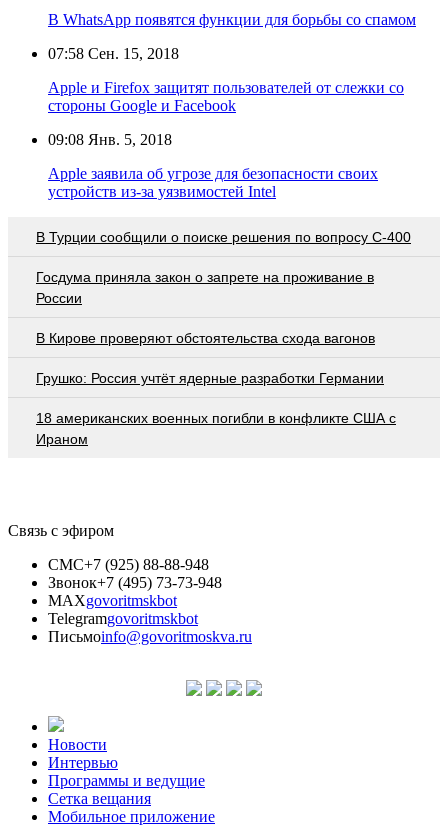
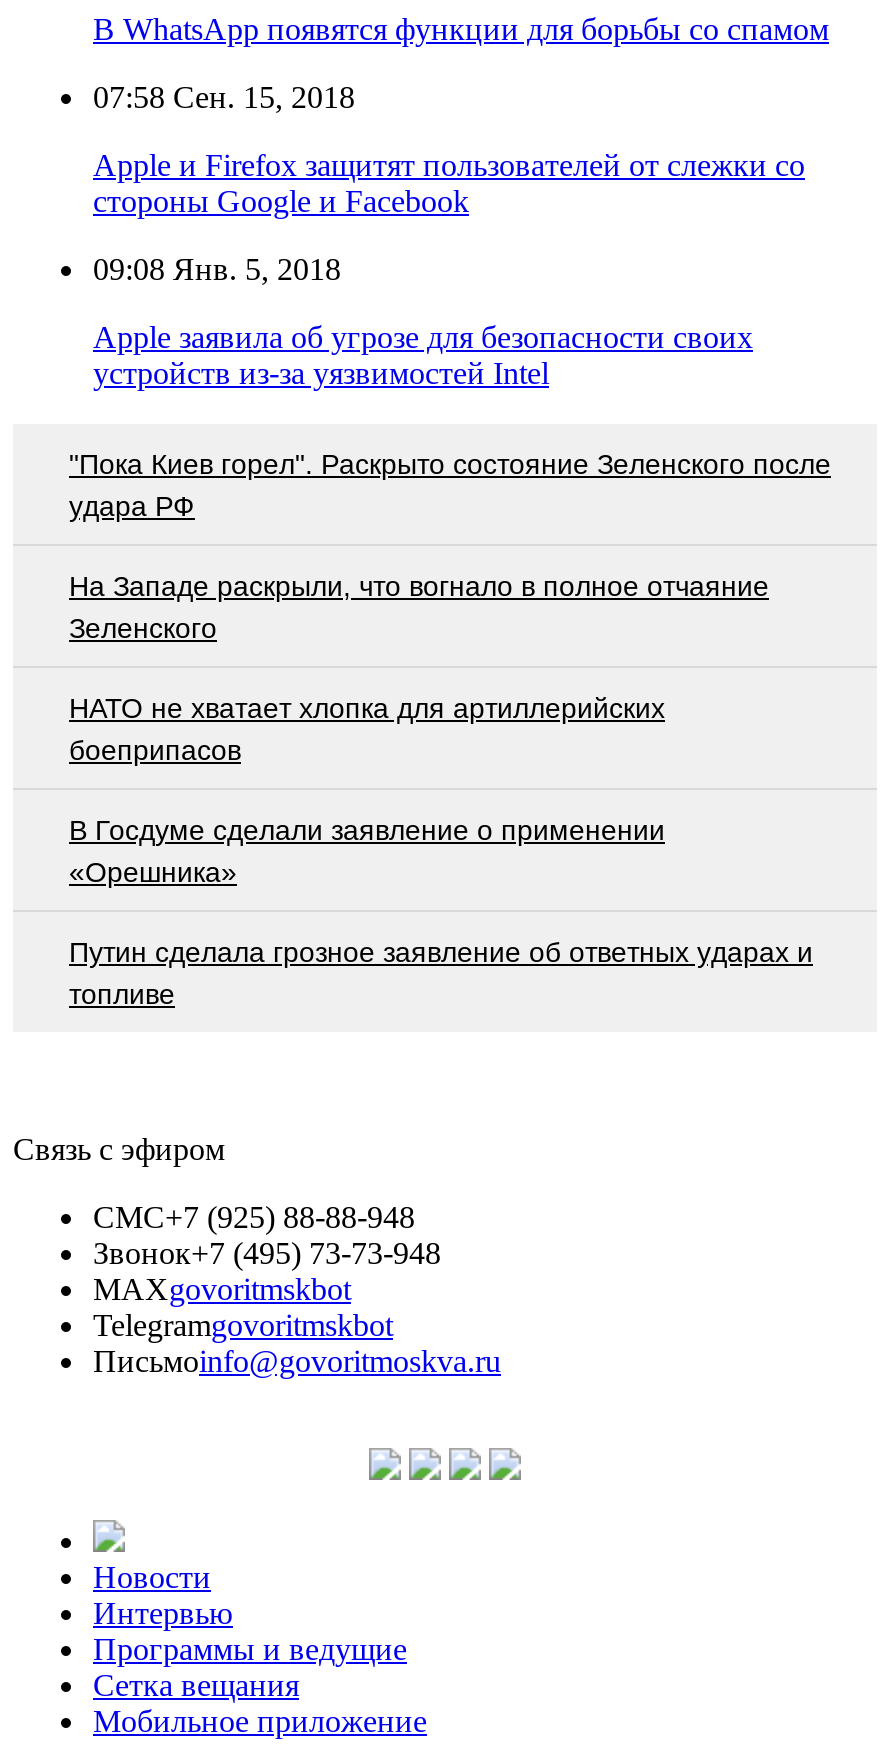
- В Турции сообщили о поиске решения по вопросу С-400
+ "Пока Киев горел". Раскрыто состояние Зеленского после
+ удара РФ

- Госдума приняла закон о запрете на проживание в
- России
+ На Западе раскрыли, что вогнало в полное отчаяние
+ Зеленского

- В Кирове проверяют обстоятельства схода вагонов
+ НАТО не хватает хлопка для артиллерийских
+ боеприпасов

- Грушко: Россия учтёт ядерные разработки Германии
+ В Госдуме сделали заявление о применении
+ «Орешника»

- 18 американских военных погибли в конфликте США с
- Ираном
+ Путин сделала грозное заявление об ответных ударах и
+ топливе
